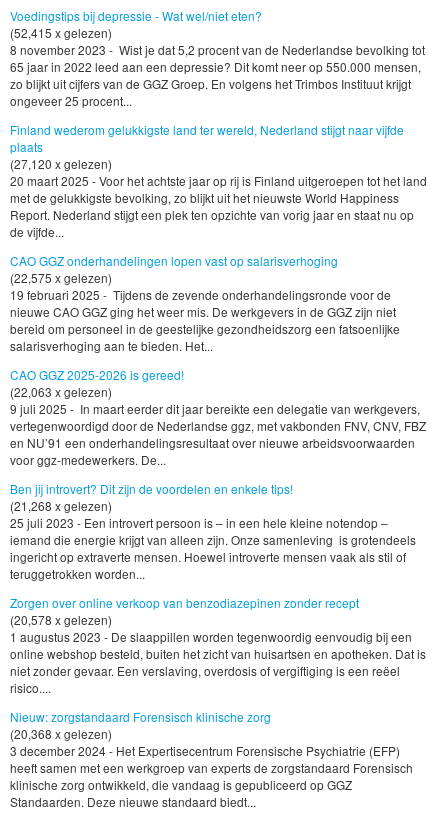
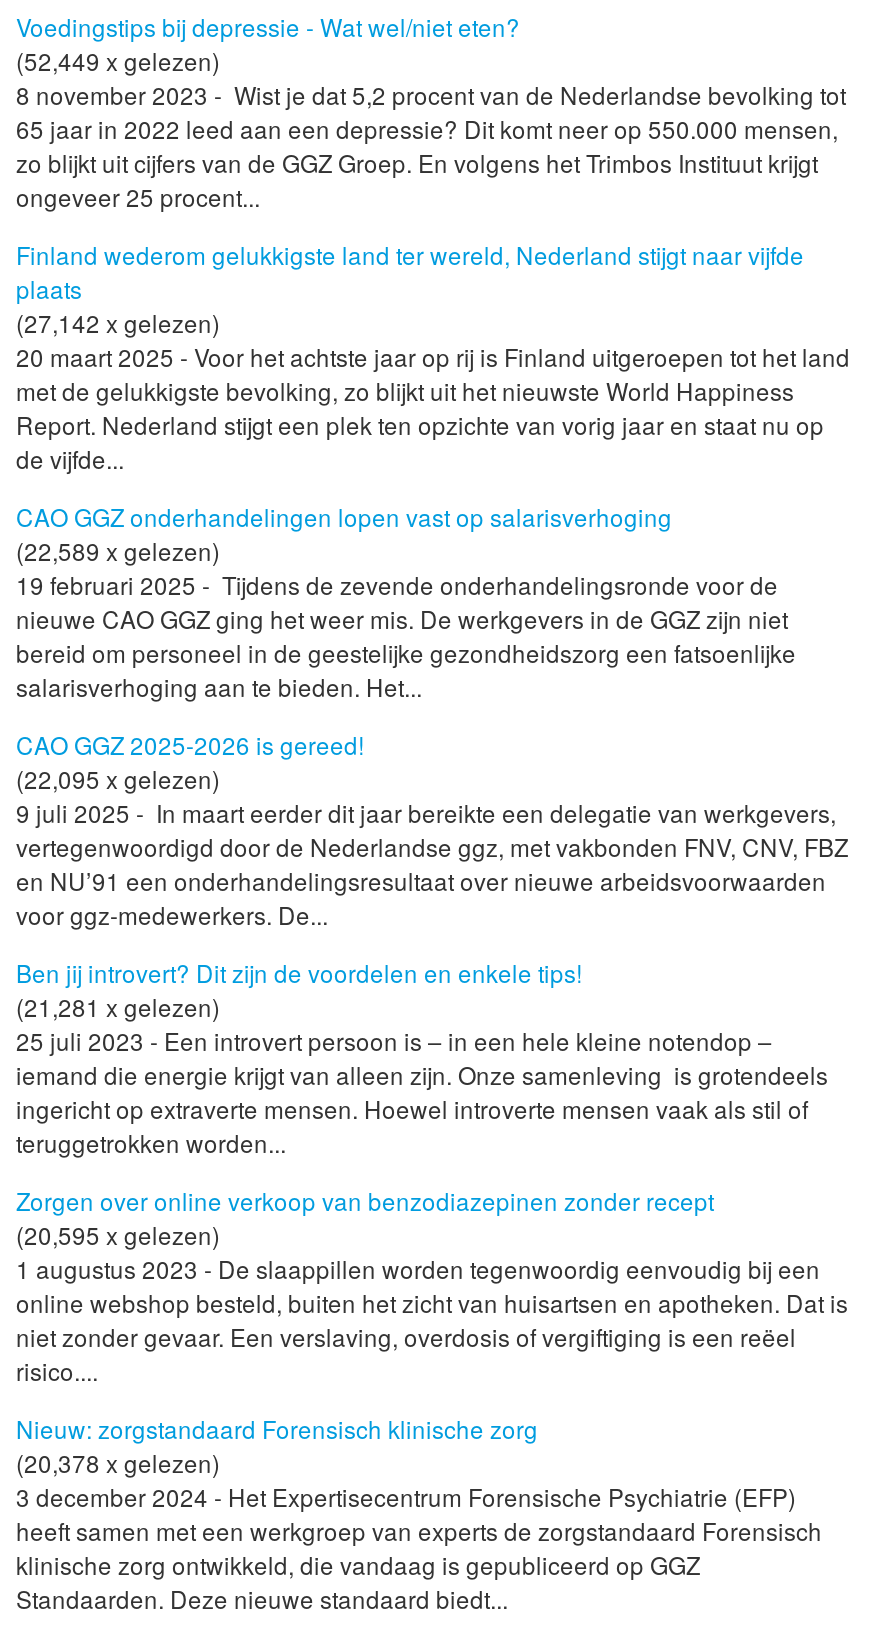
- (52,415 x gelezen)
+ (52,449 x gelezen)

- (27,120 x gelezen)
+ (27,142 x gelezen)

- (22,575 x gelezen)
+ (22,589 x gelezen)

- (22,063 x gelezen)
+ (22,095 x gelezen)

- (21,268 x gelezen)
+ (21,281 x gelezen)

- (20,578 x gelezen)
+ (20,595 x gelezen)

- (20,368 x gelezen)
+ (20,378 x gelezen)
